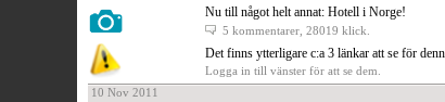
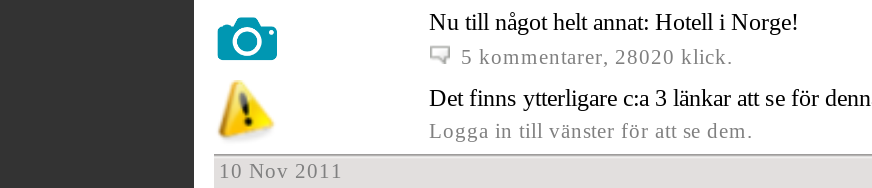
- 5 kommentarer, 28019 klick.
+ 5 kommentarer, 28020 klick.
